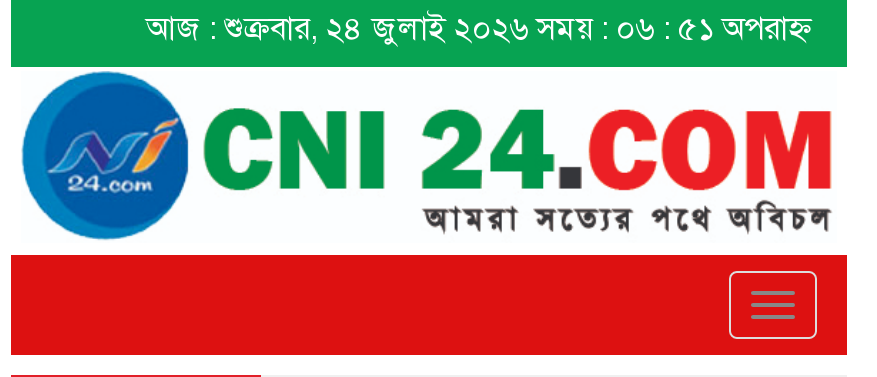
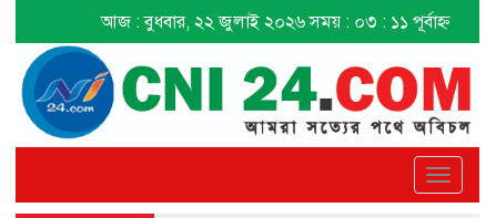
- আজ : শুক্রবার, ২৪ জুলাই ২০২৬ সময় : ০৬ : ৫১ অপরাহ্ন
+ আজ : বুধবার, ২২ জুলাই ২০২৬ সময় : ০৩ : ১১ পূর্বাহ্ন
